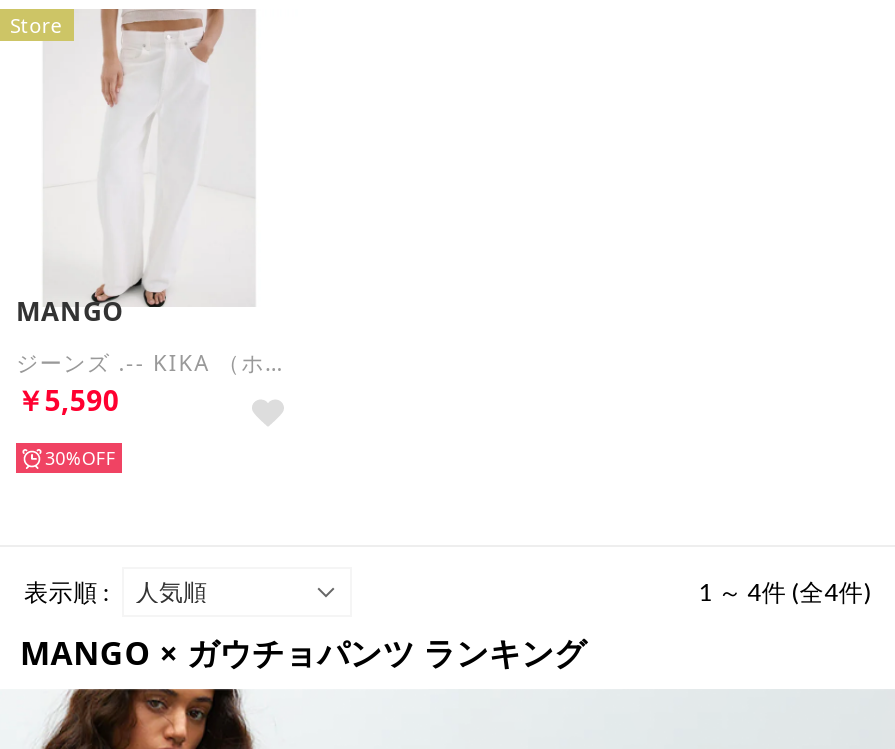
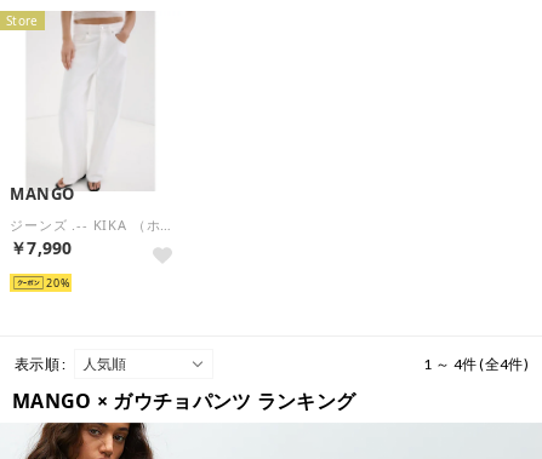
- ￥5,590
+ ￥7,990

- 30%
+ 20
